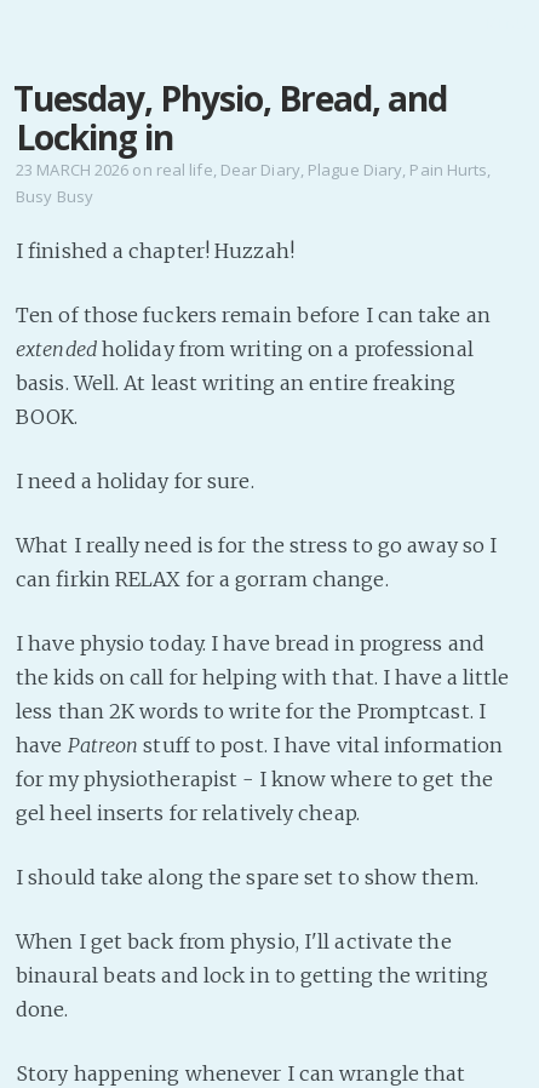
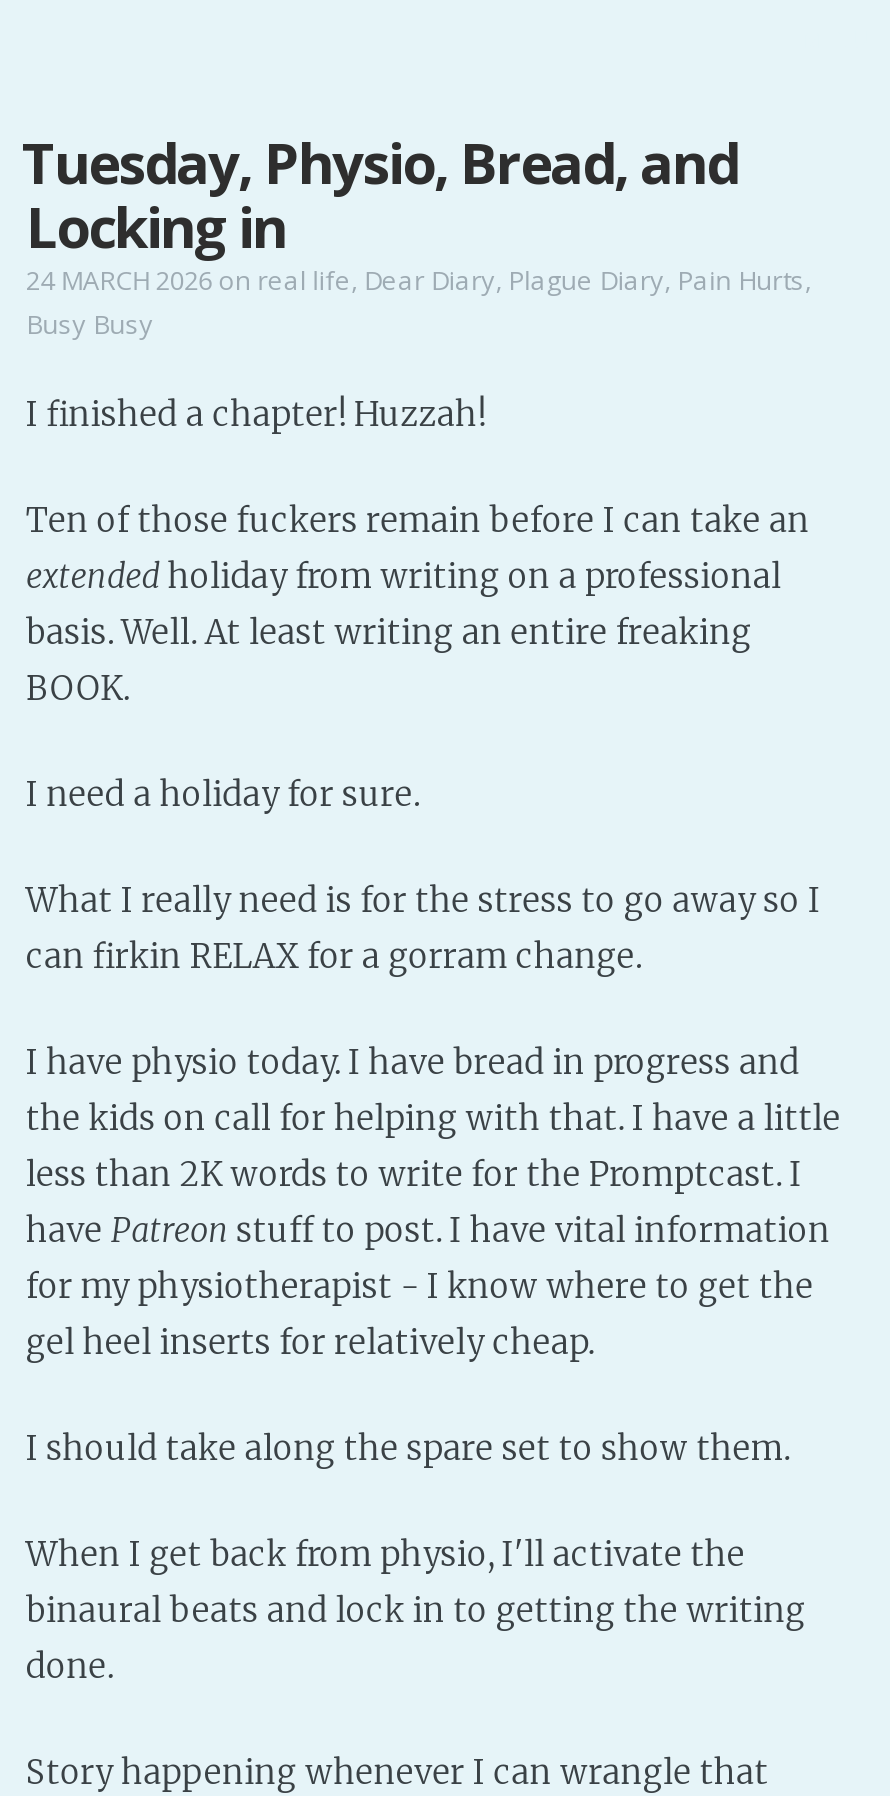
- 23 MARCH 2026on real life, Dear Diary, Plague Diary, Pain Hurts,
+ 24 MARCH 2026on real life, Dear Diary, Plague Diary, Pain Hurts,
